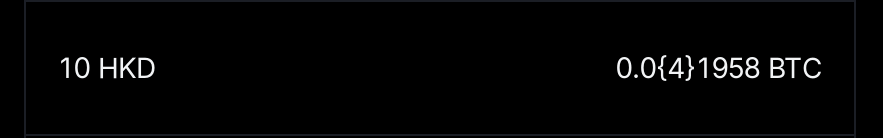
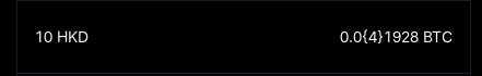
- 0.0{4}1958 BTC
+ 0.0{4}1928 BTC
